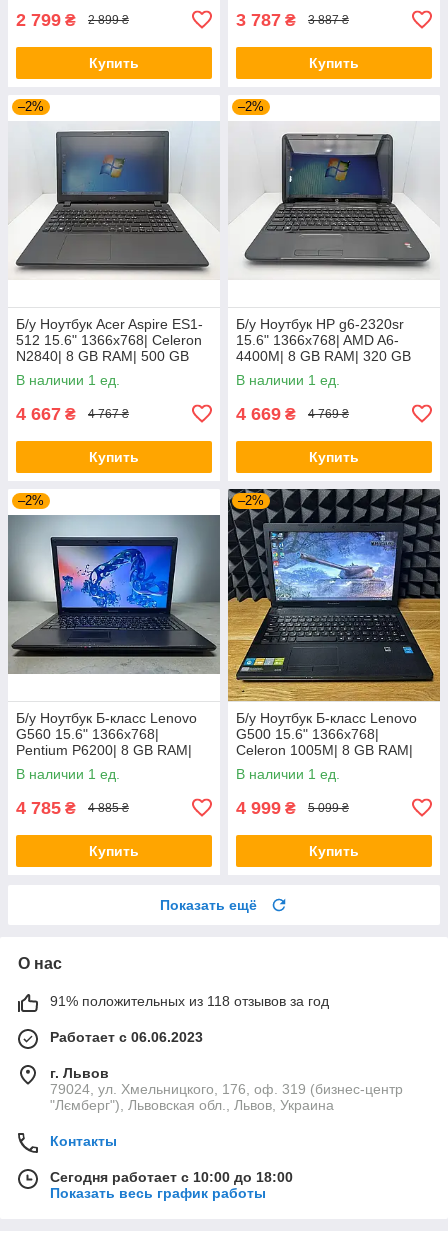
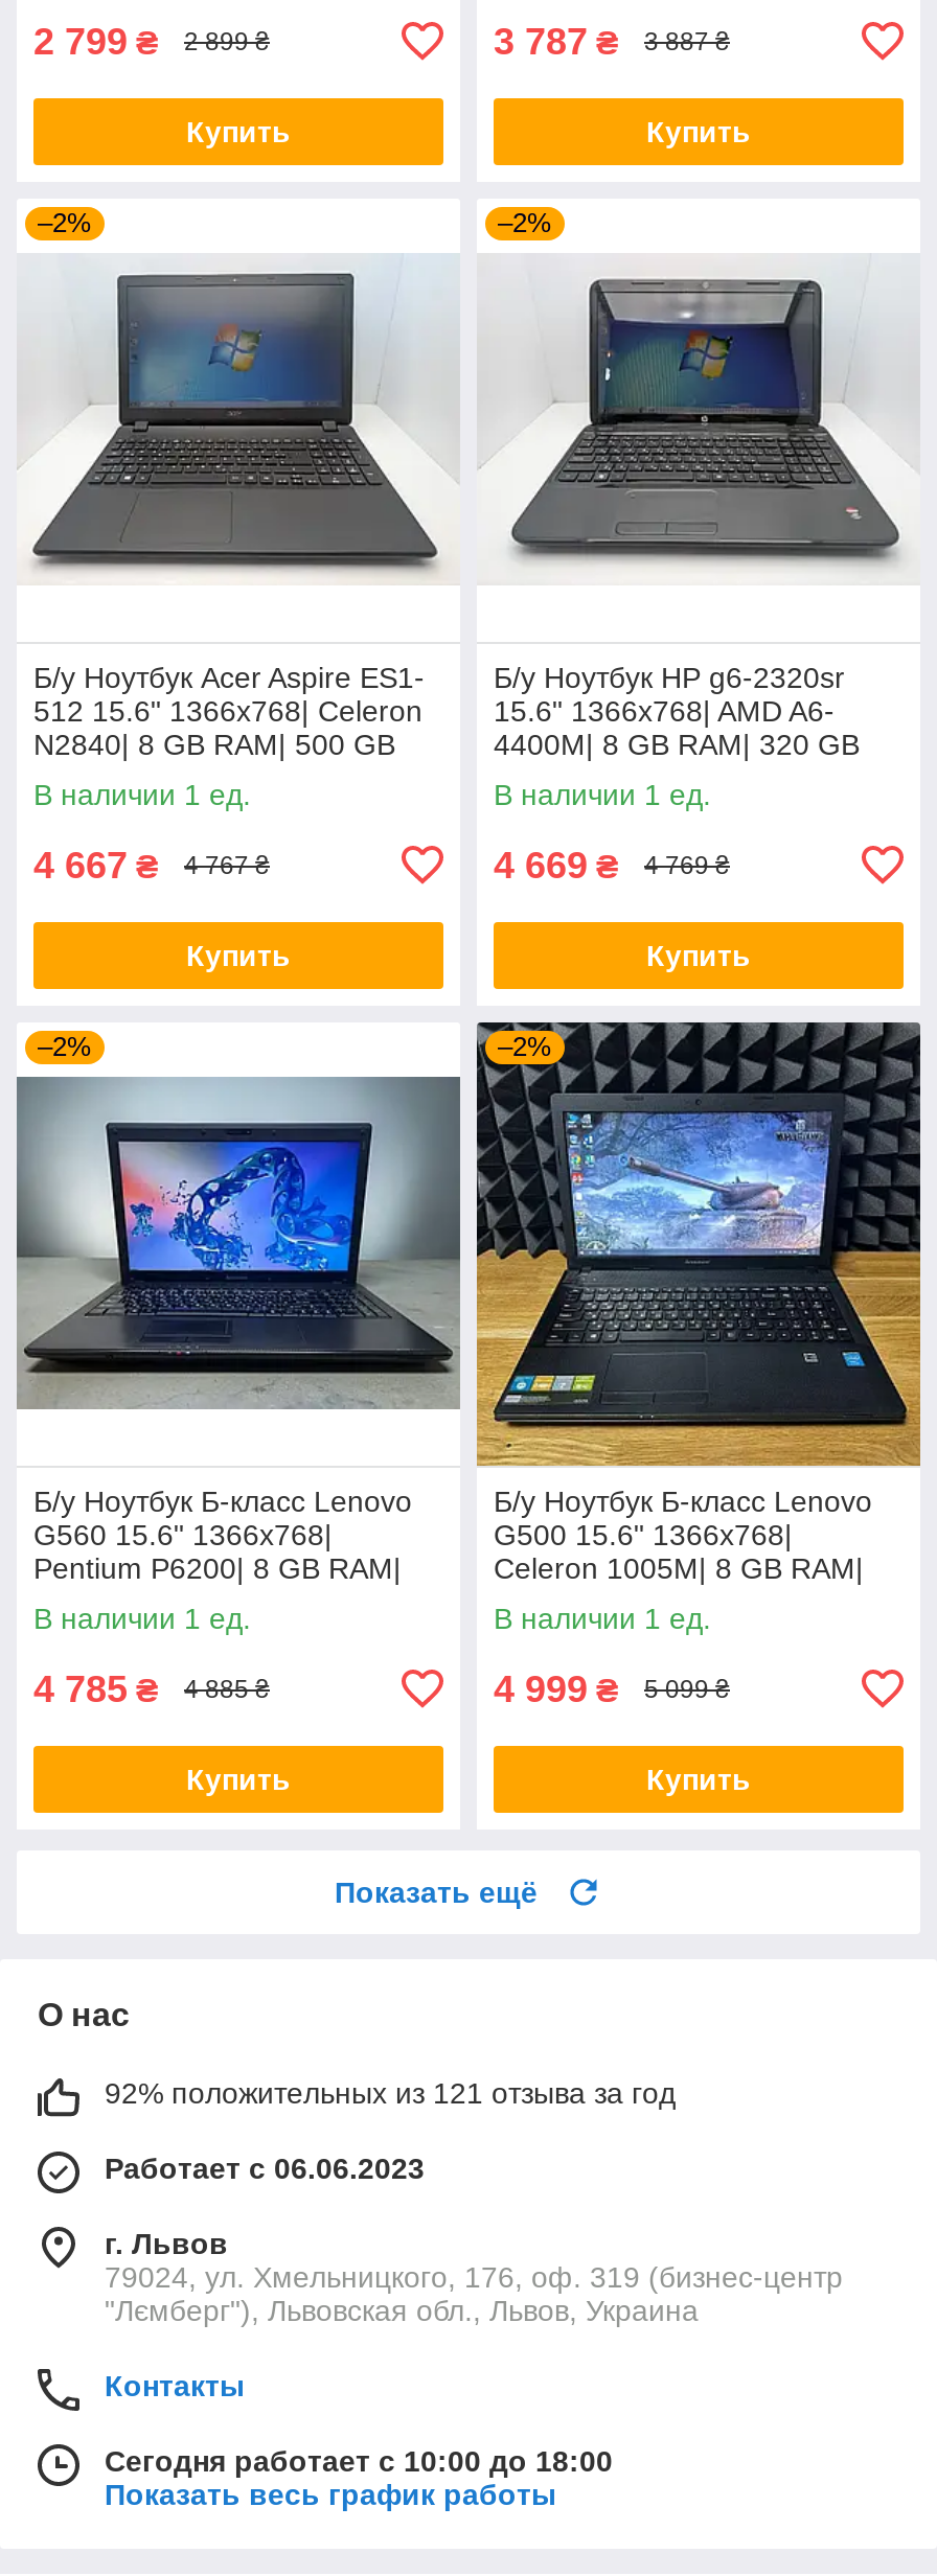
- 91% положительных из 118 отзывов за год
+ 92% положительных из 121 отзыва за год
